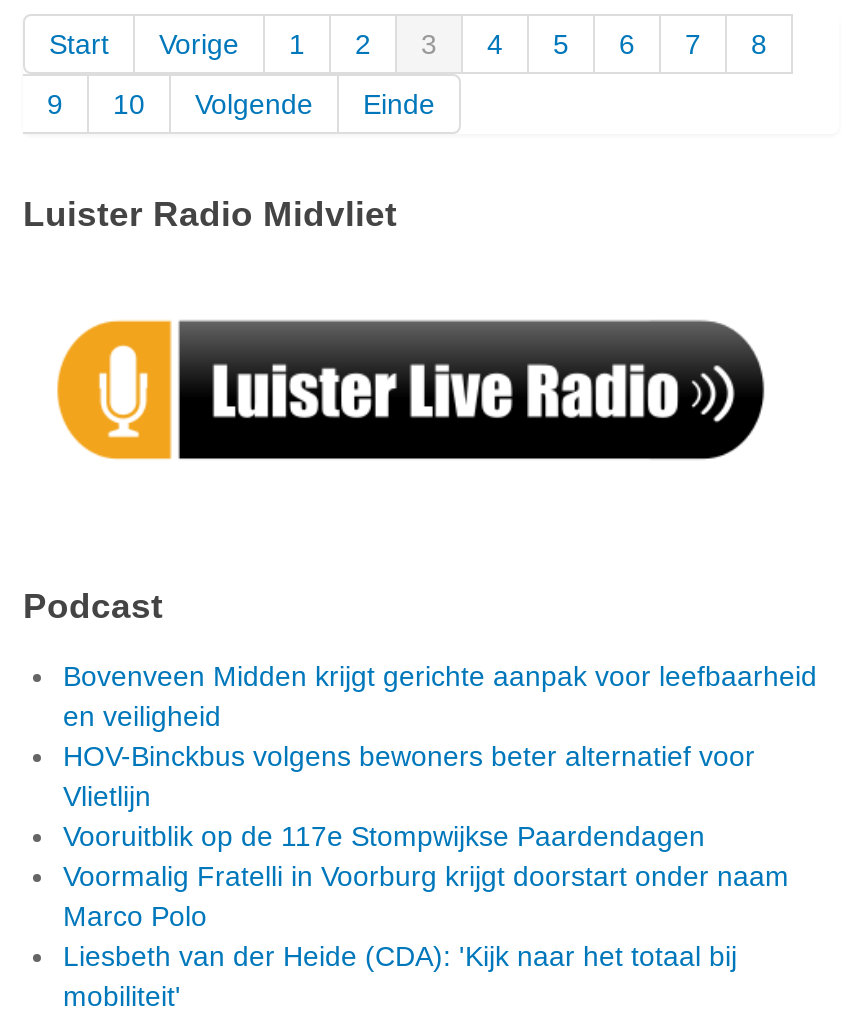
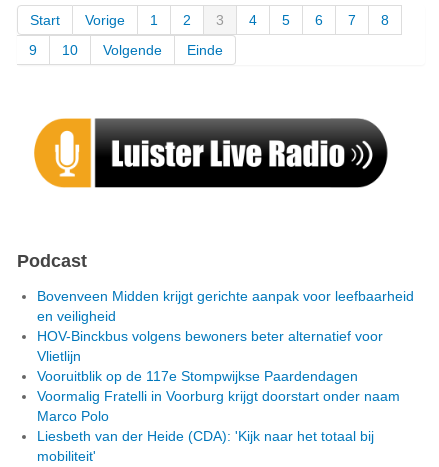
- Luister Radio Midvliet
